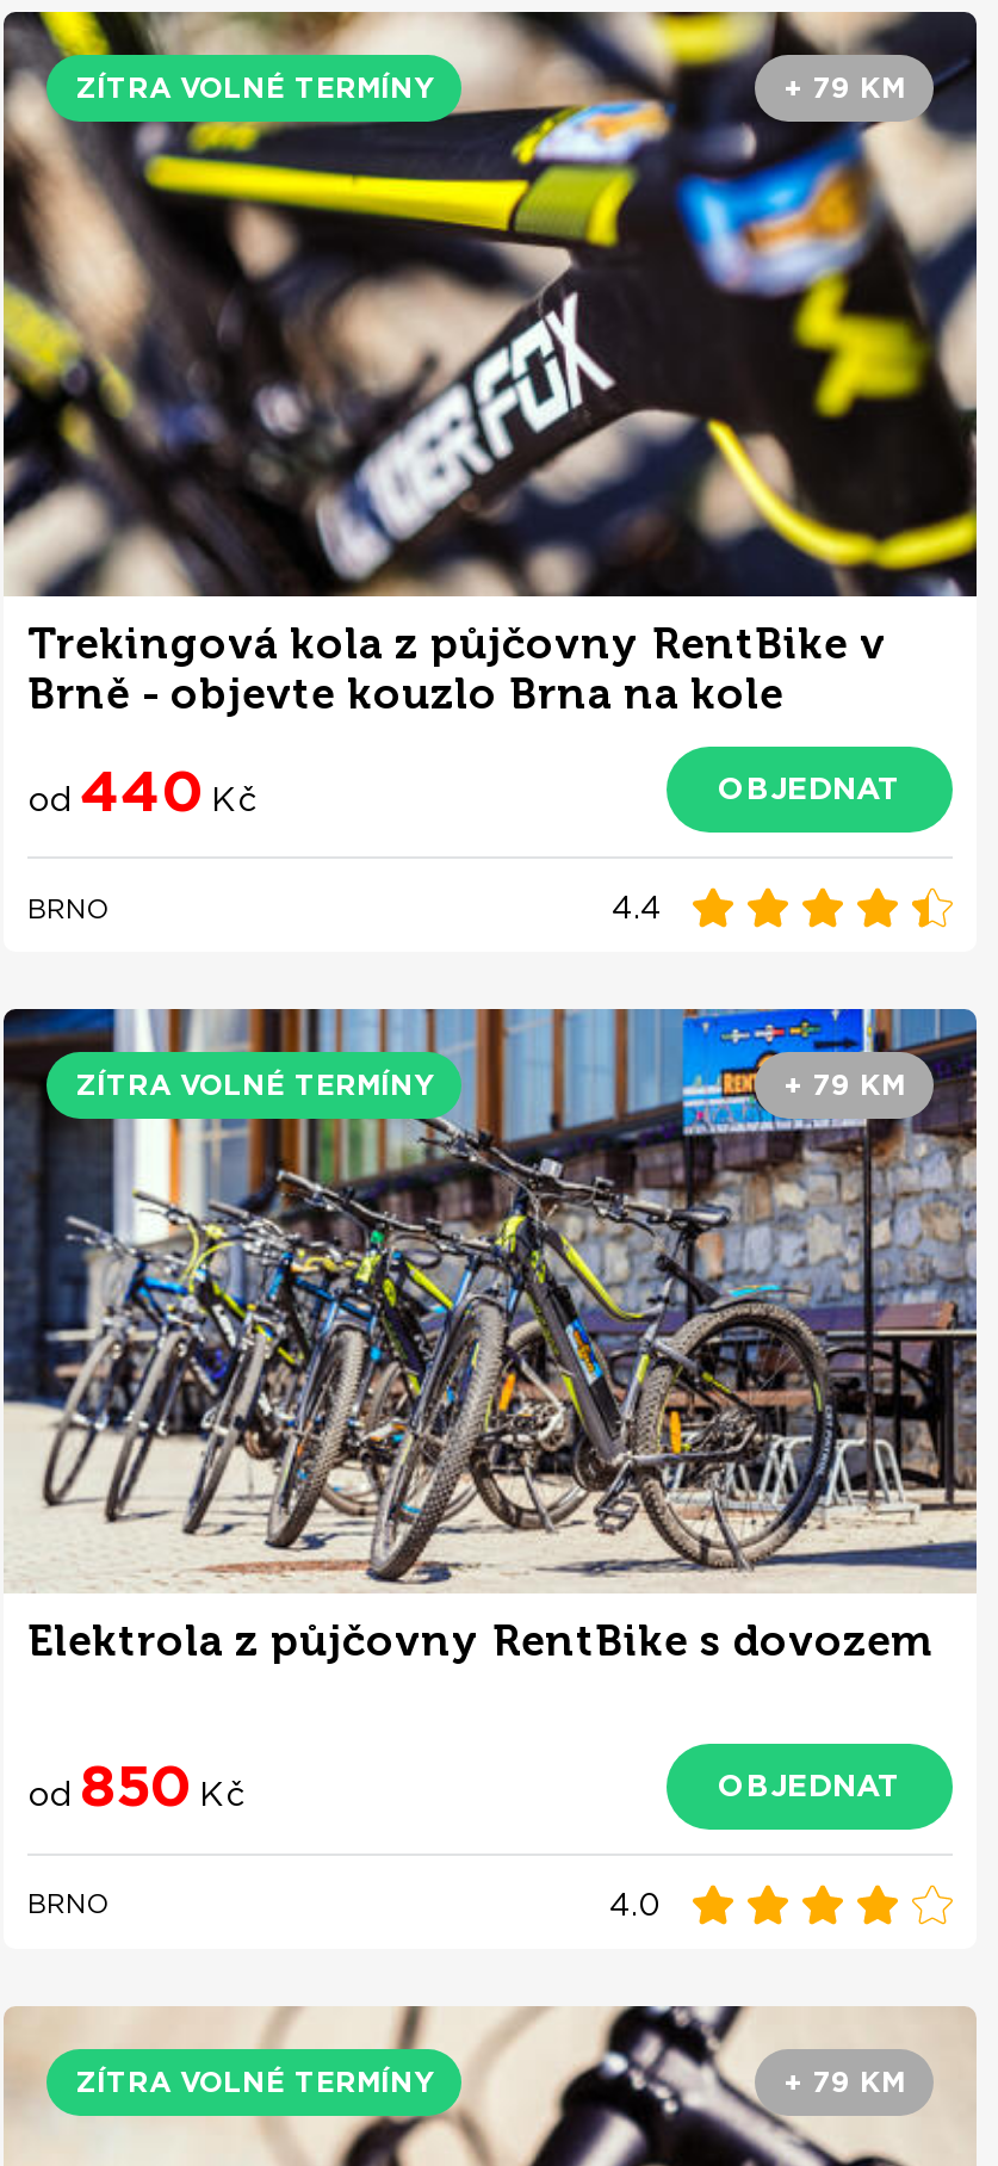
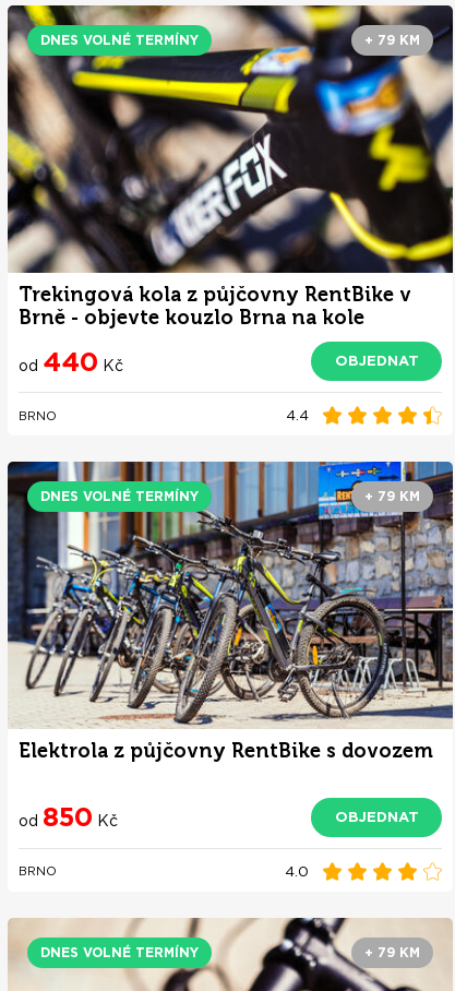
- ZÍTRA VOLNÉ TERMÍNY
+ DNES VOLNÉ TERMÍNY

- ZÍTRA VOLNÉ TERMÍNY
+ DNES VOLNÉ TERMÍNY

- ZÍTRA VOLNÉ TERMÍNY
+ DNES VOLNÉ TERMÍNY
